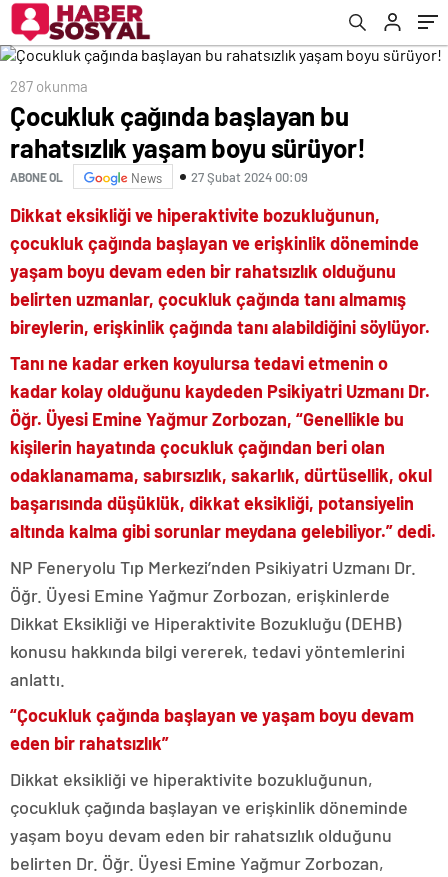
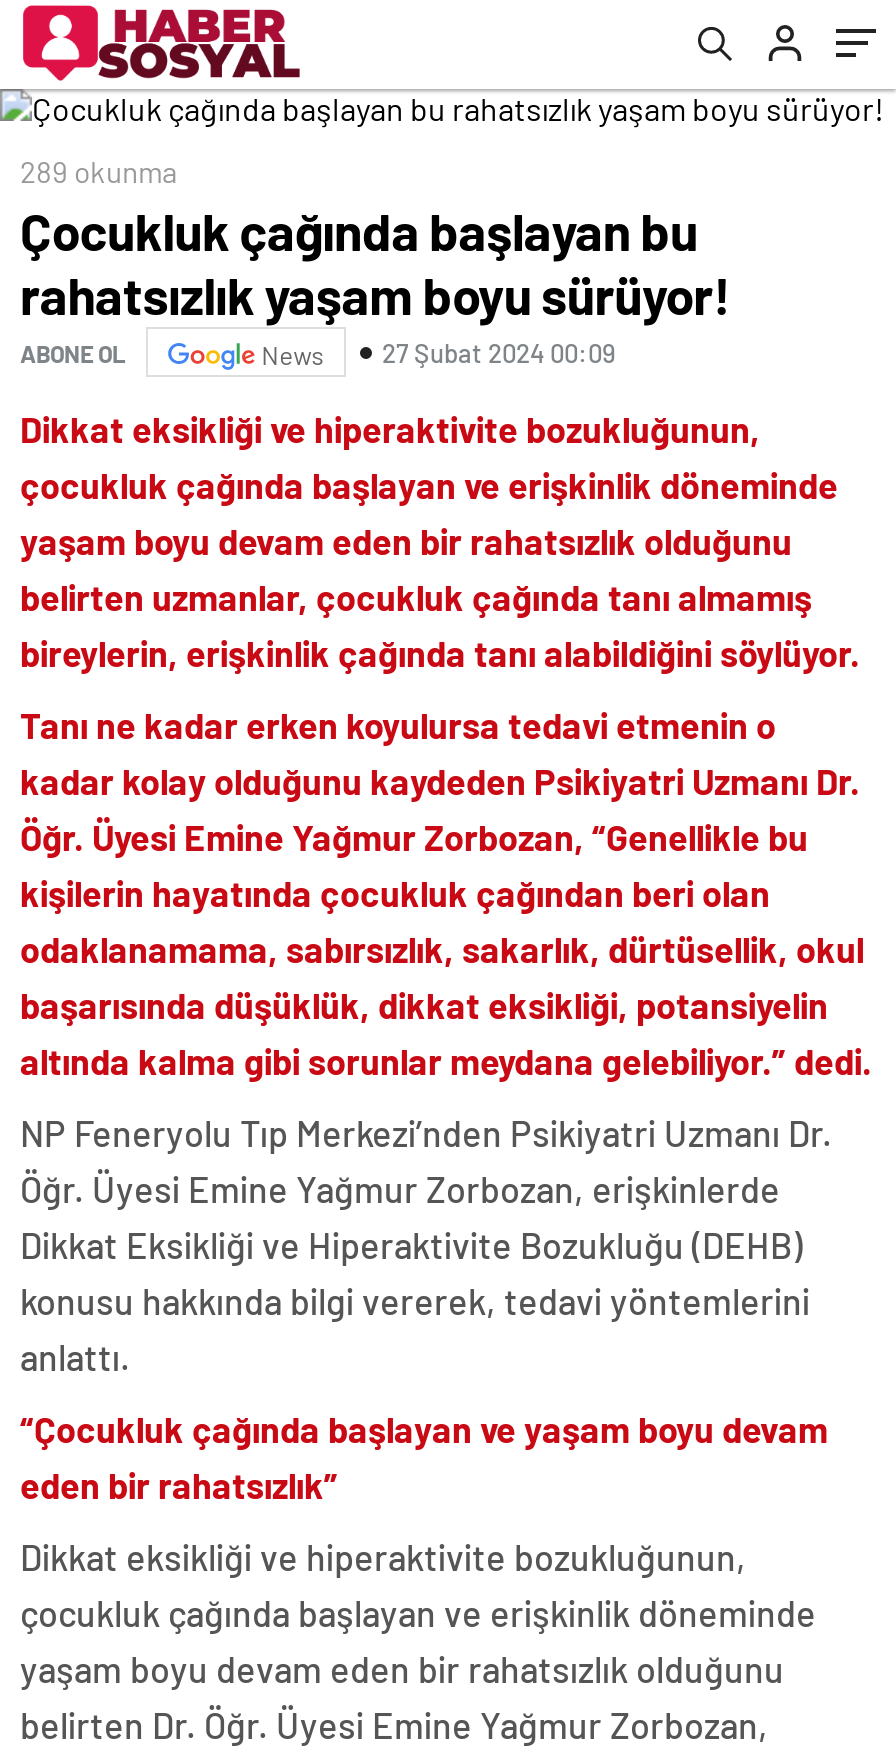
- 287 okunma
+ 289 okunma
